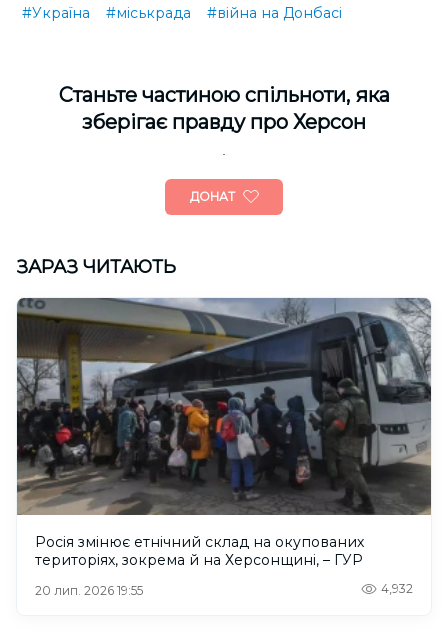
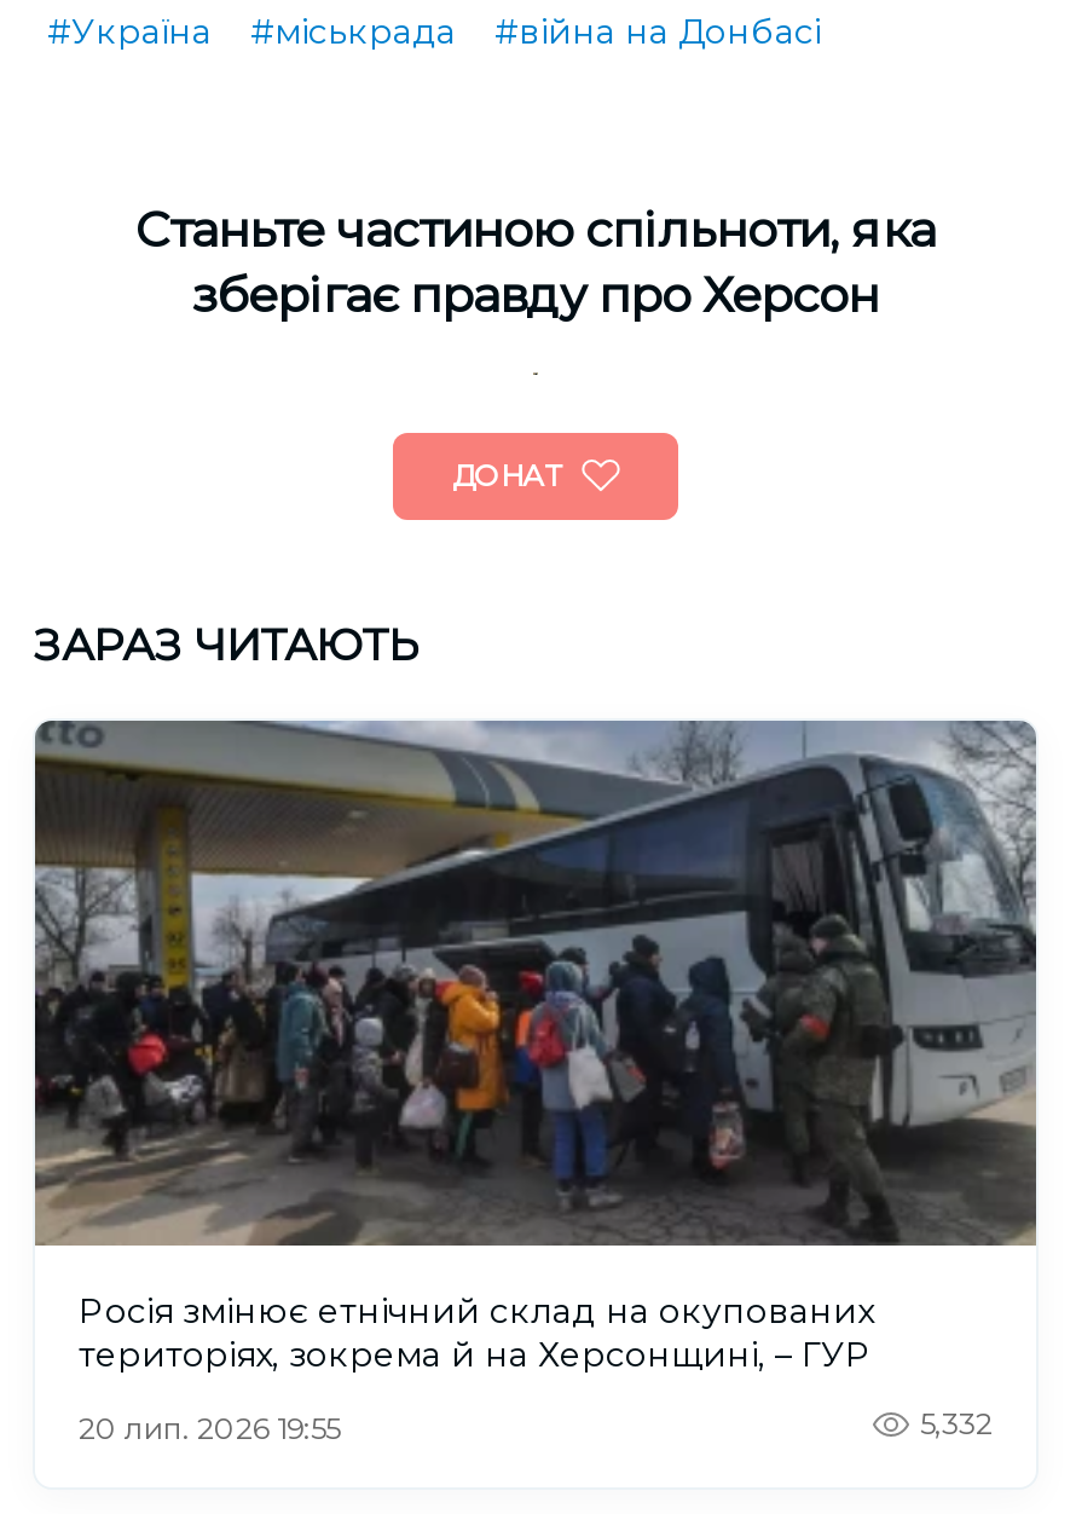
- 4,932
+ 5,332
